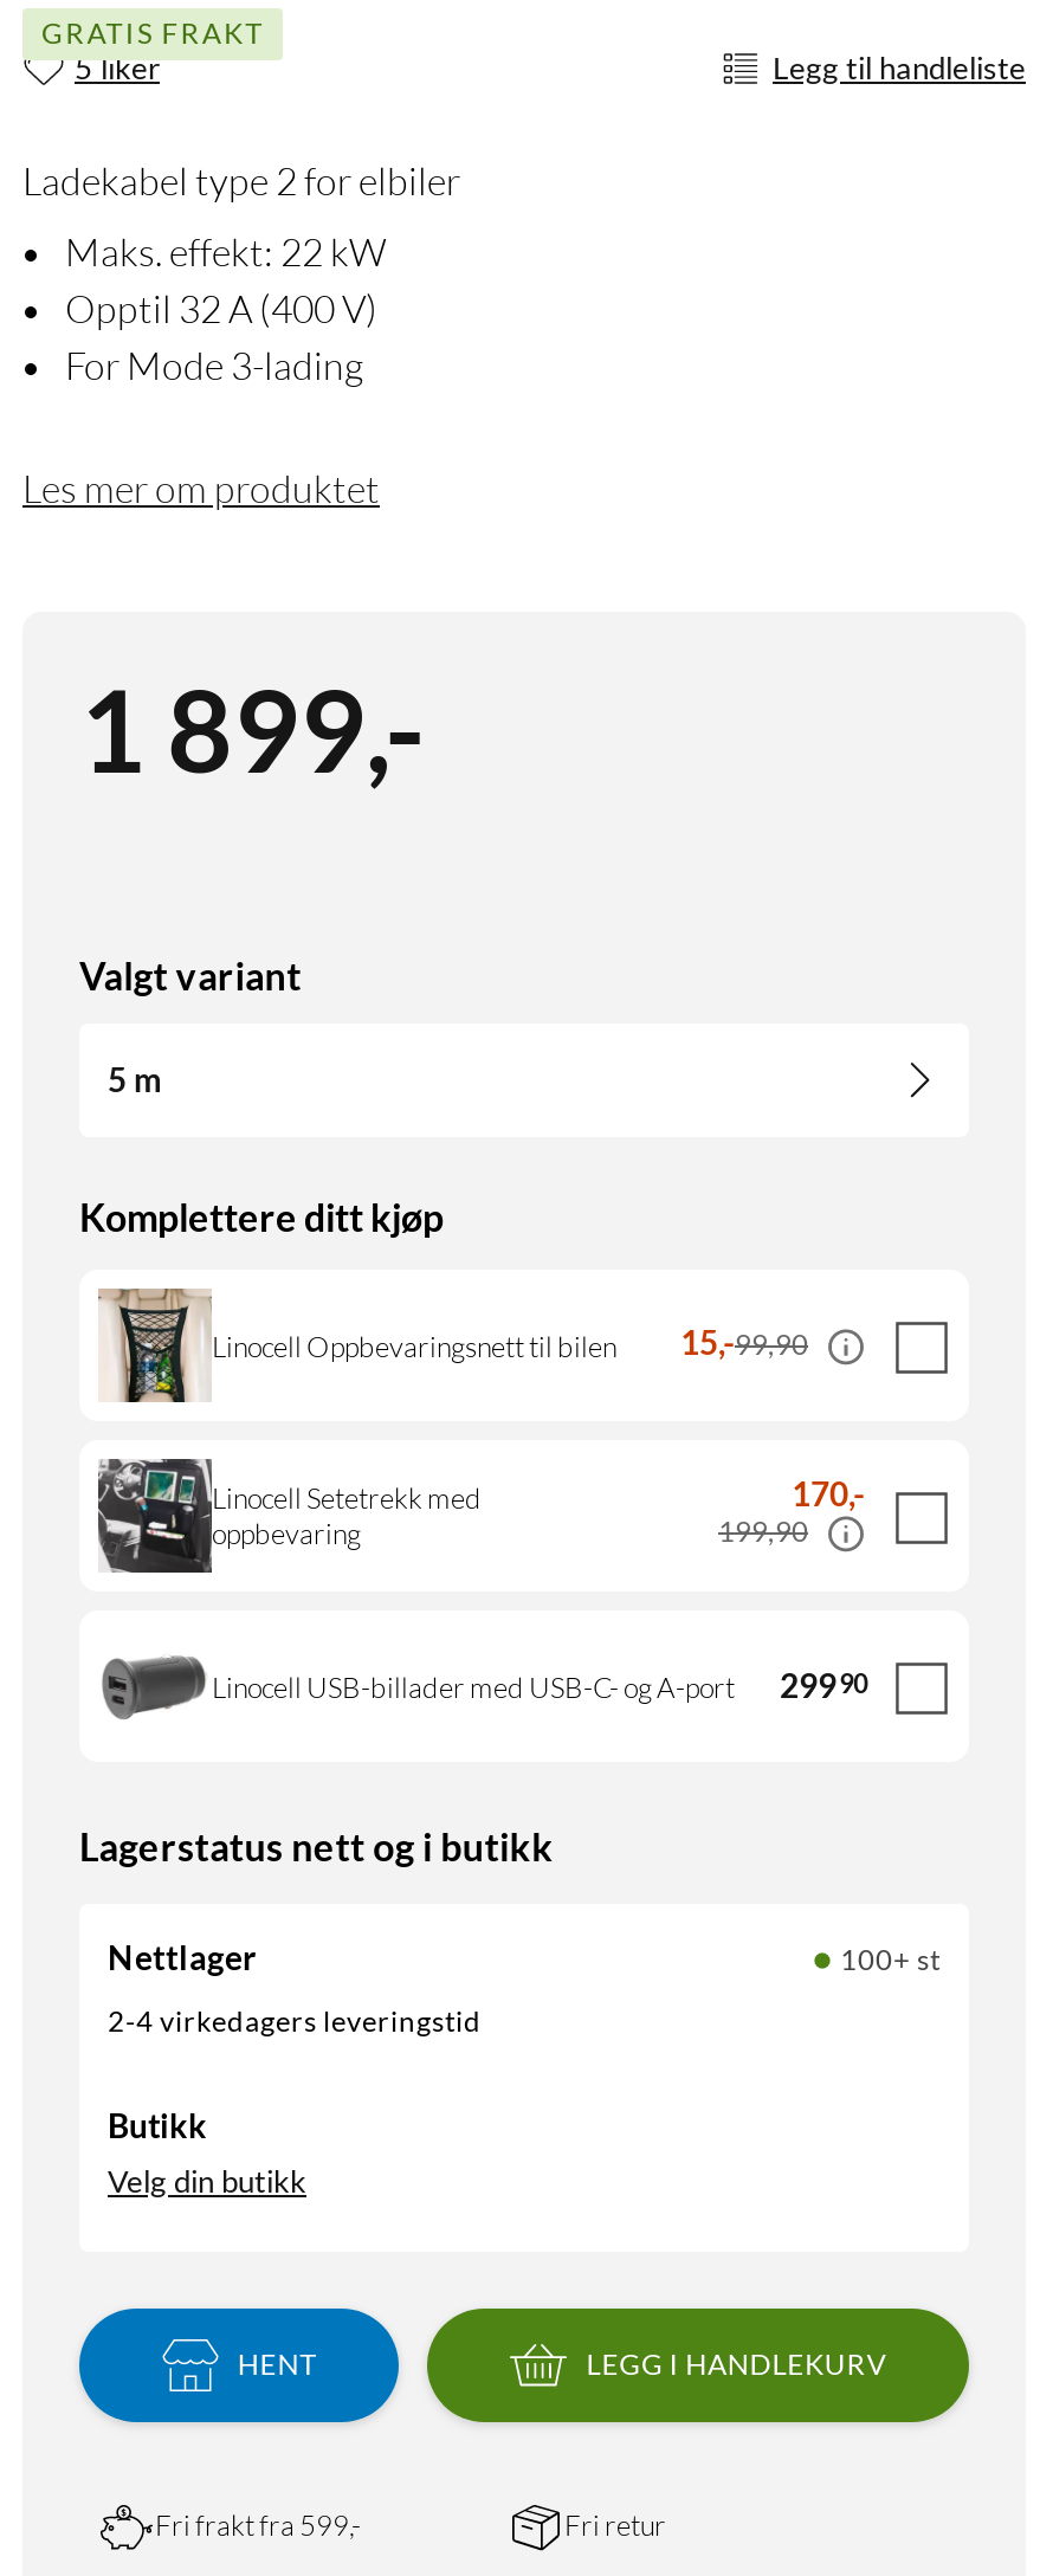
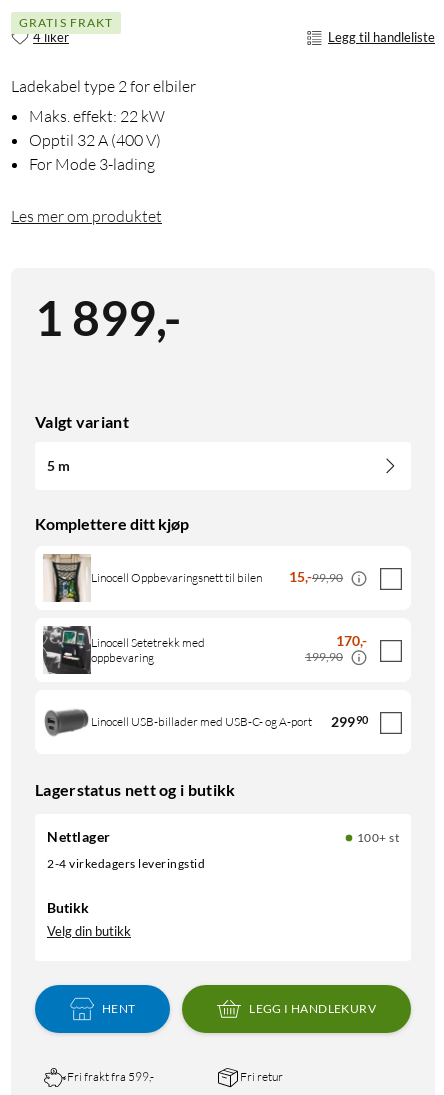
- 5 liker
+ 4 liker
